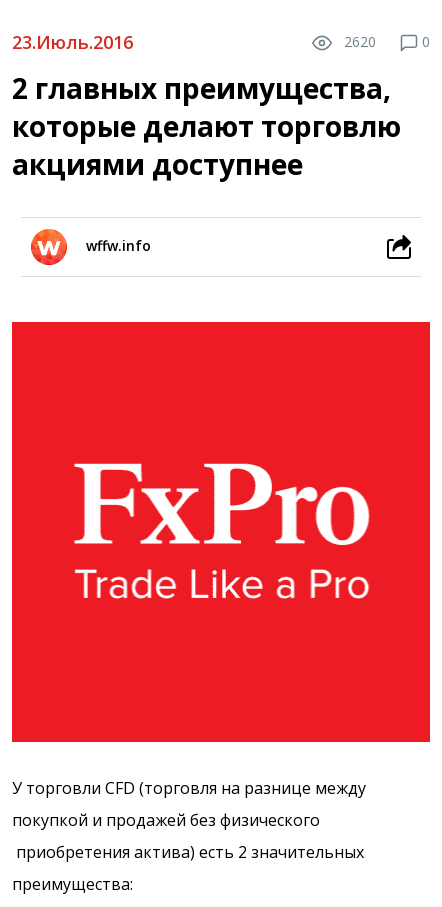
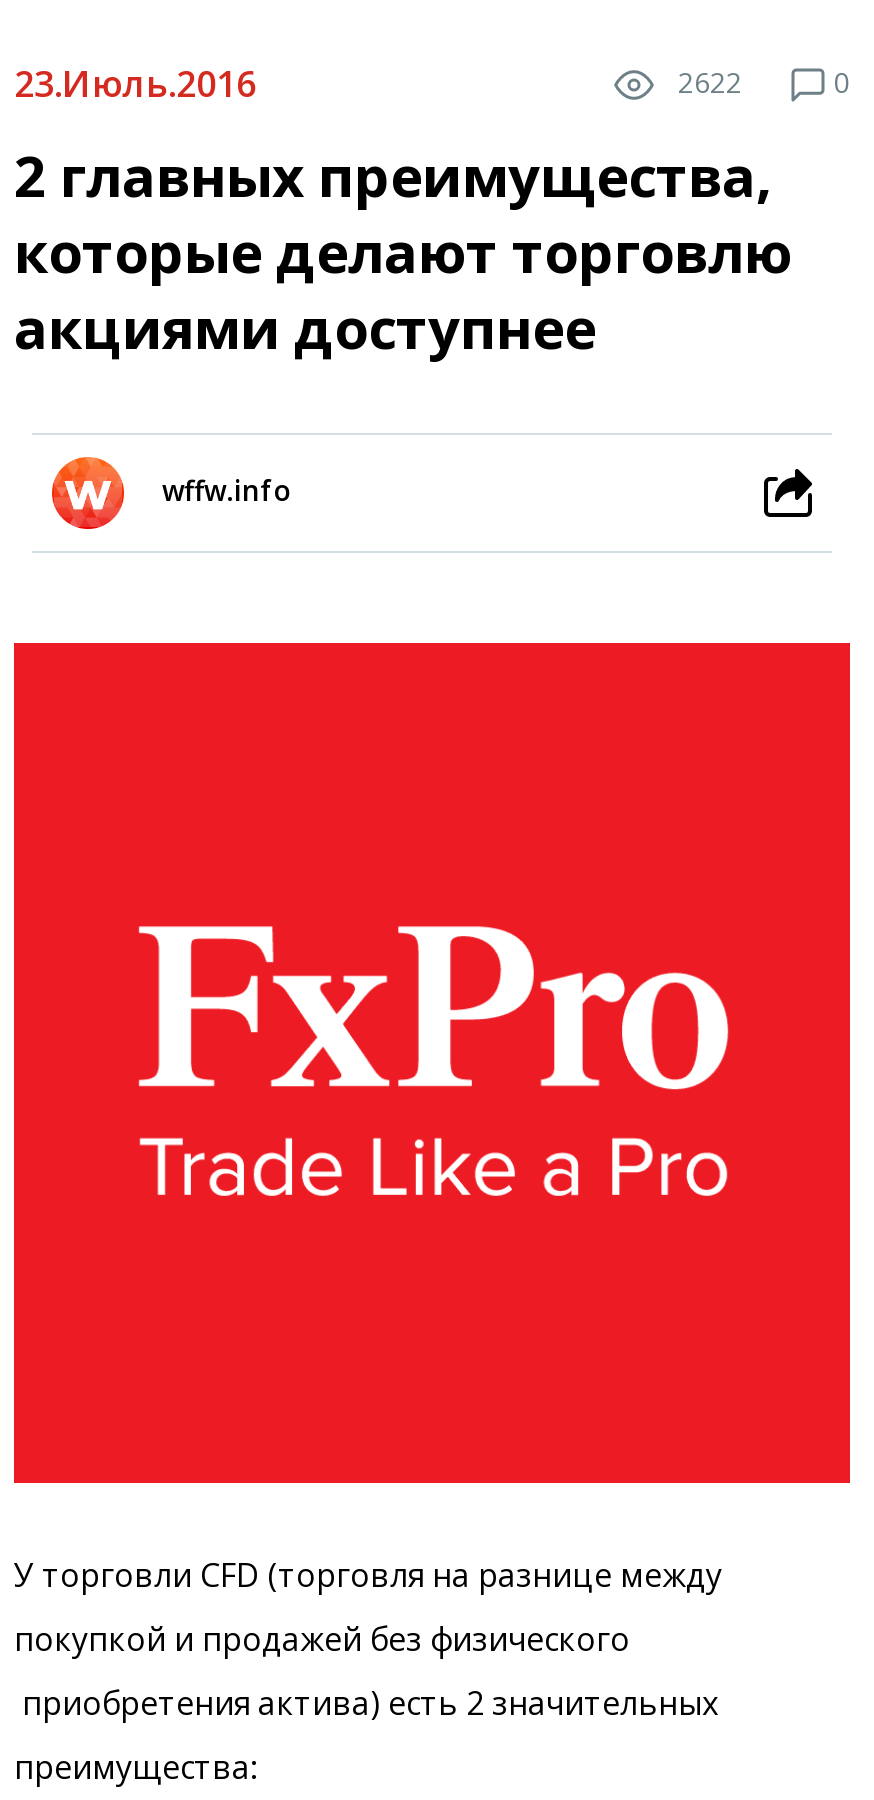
- 2620 0
+ 2622 0
